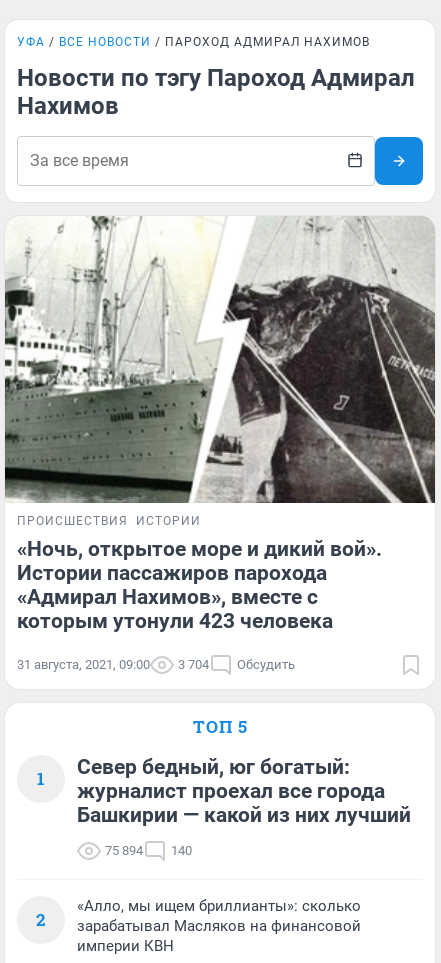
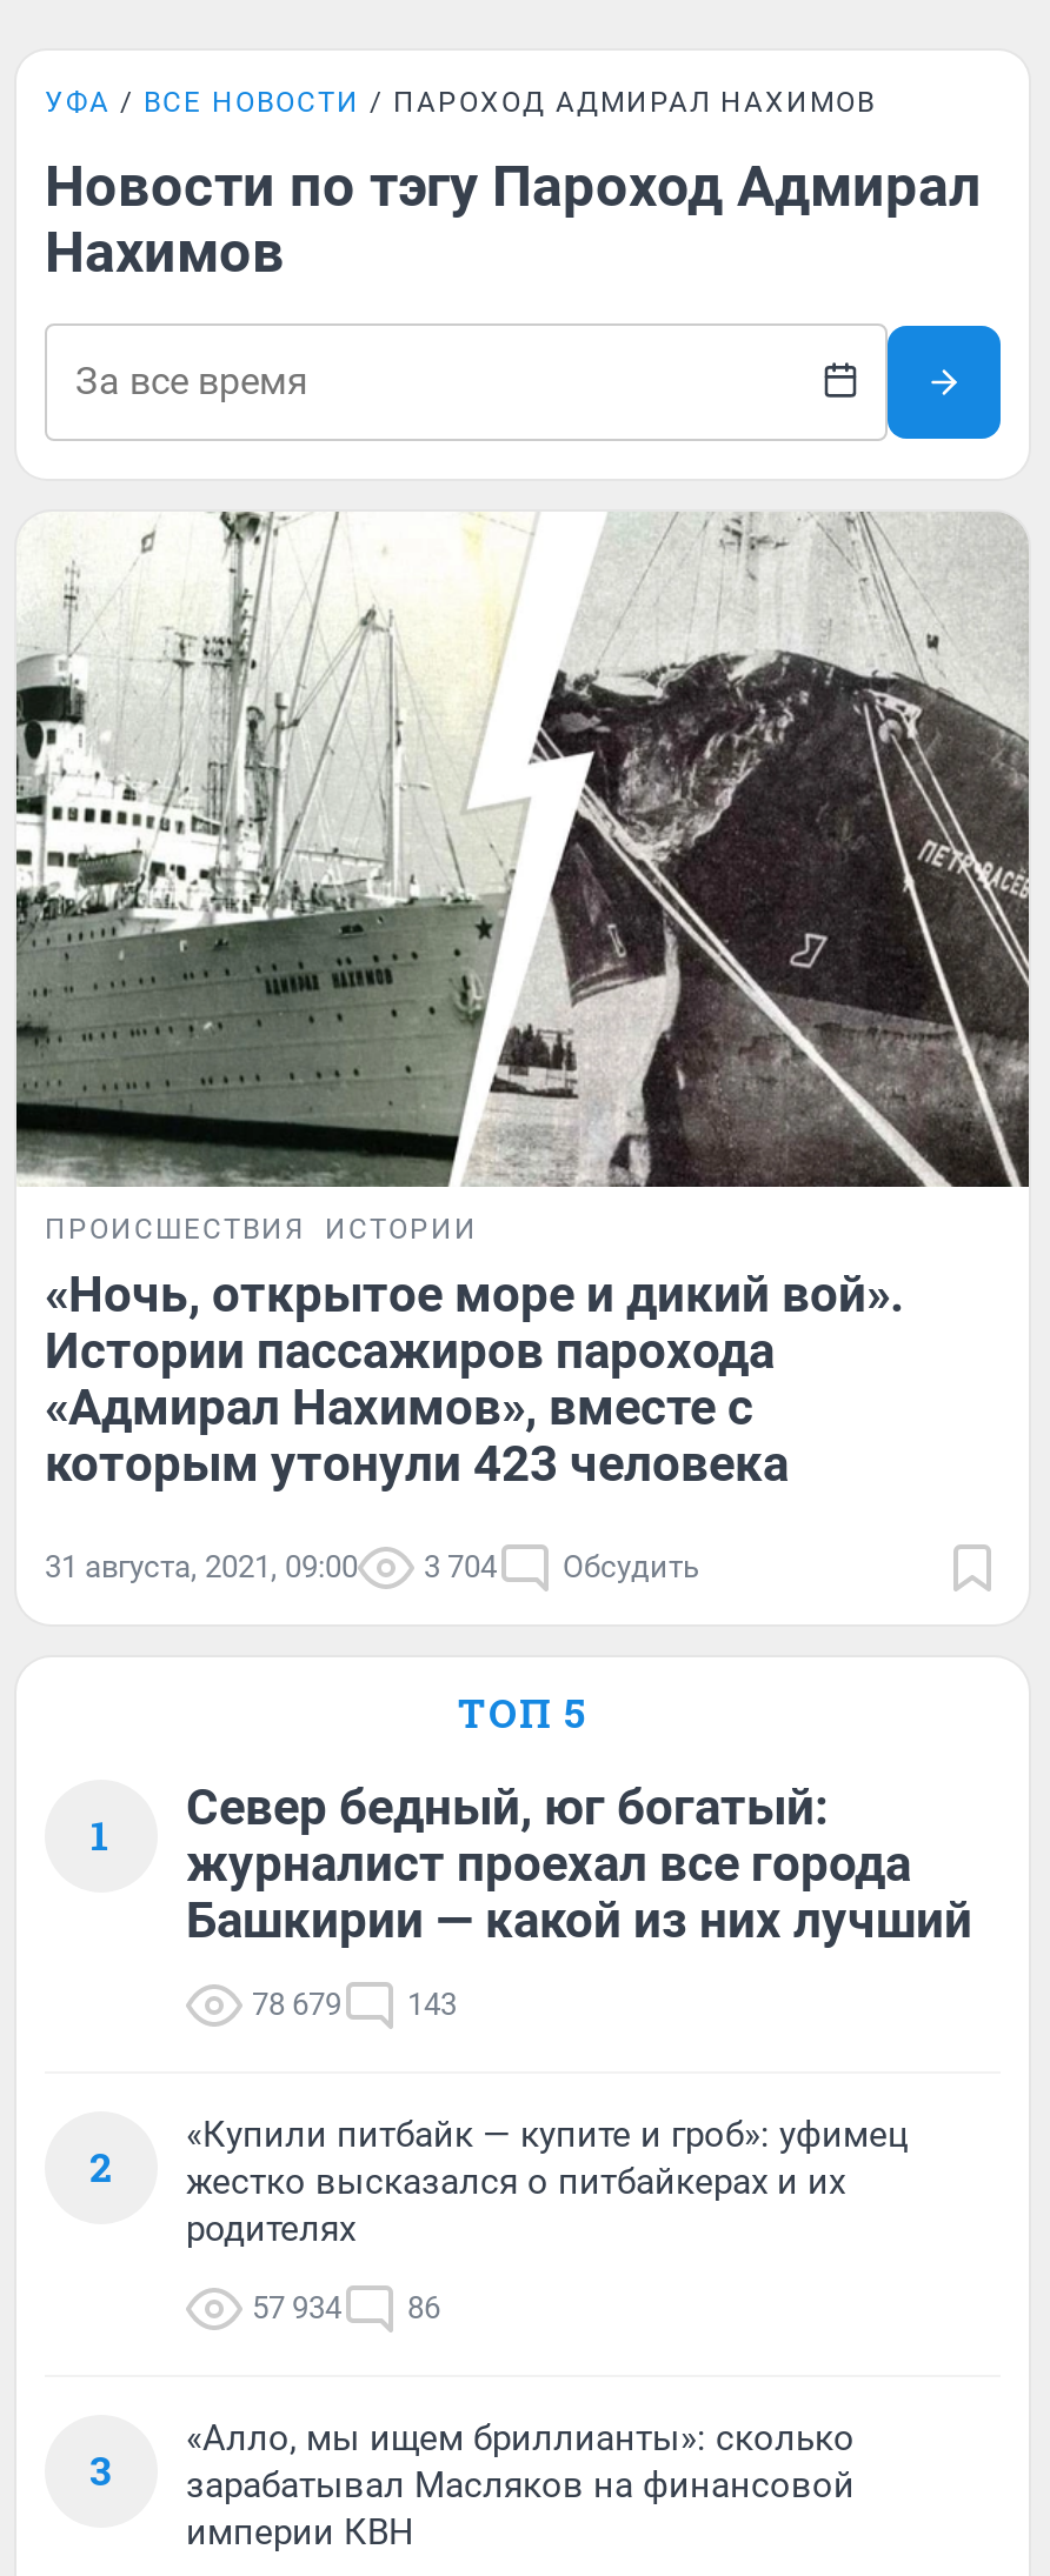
+ «Купили питбайк — купите и гроб»: уфимец
+ жестко высказался о питбайкерах и их
+ родителях
+ 57 934
+ 86
+ 3

- 75 894
+ 78 679

- 140
+ 143
